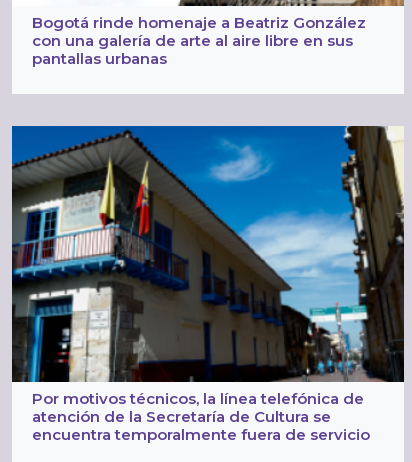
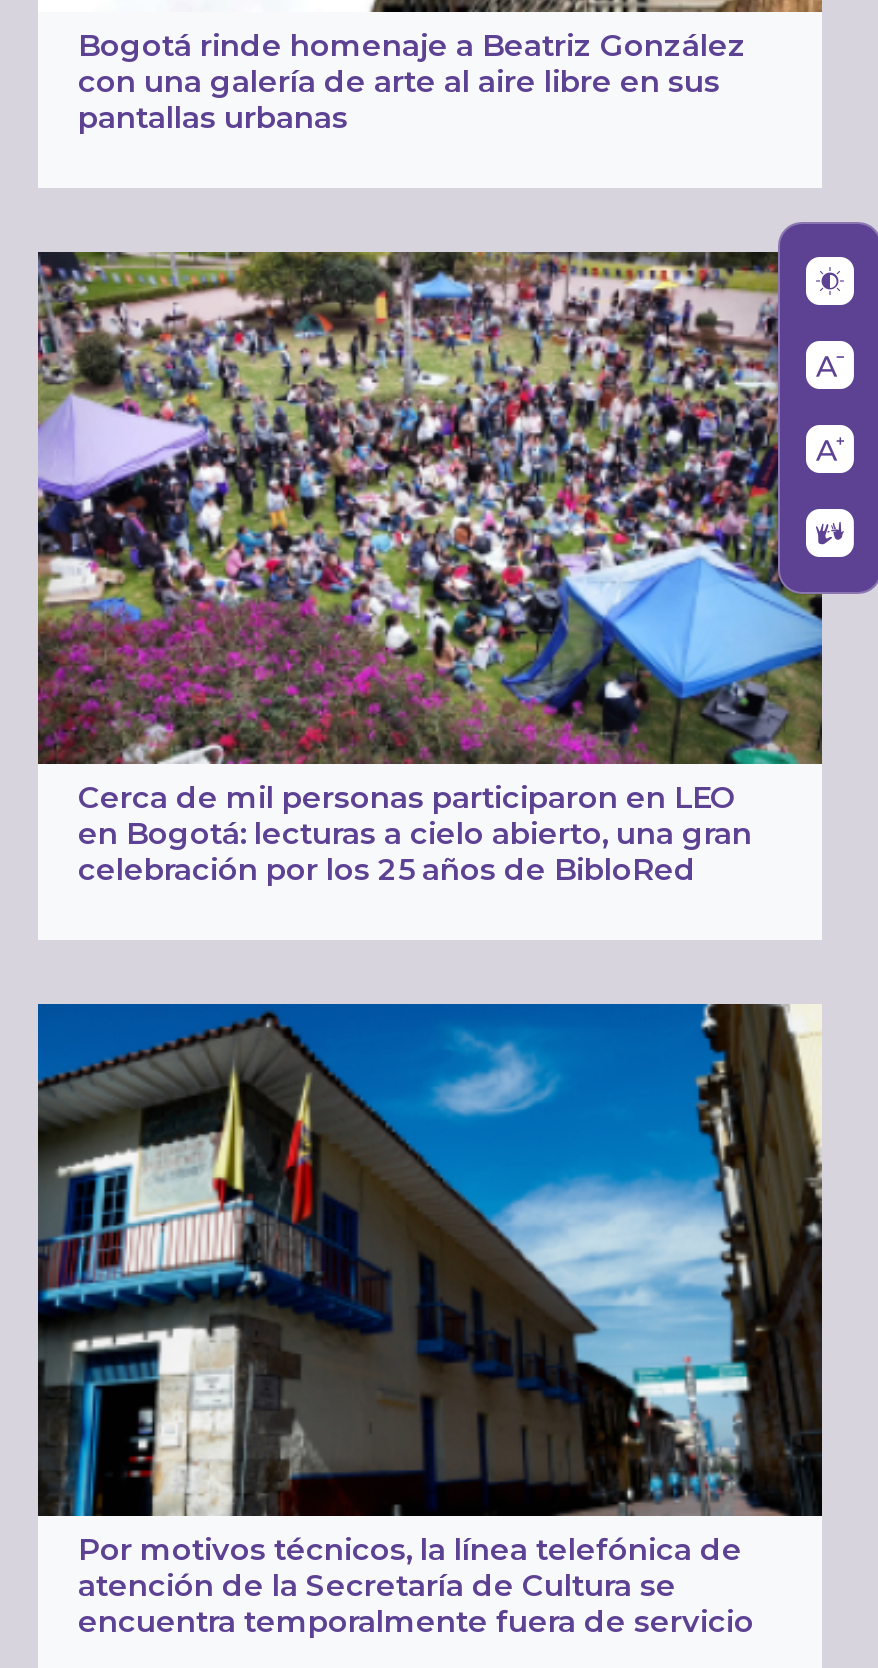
+ [image]
+ Cerca de mil personas participaron en LEO
+ en Bogotá: lecturas a cielo abierto, una gran
+ celebración por los 25 años de BibloRed
